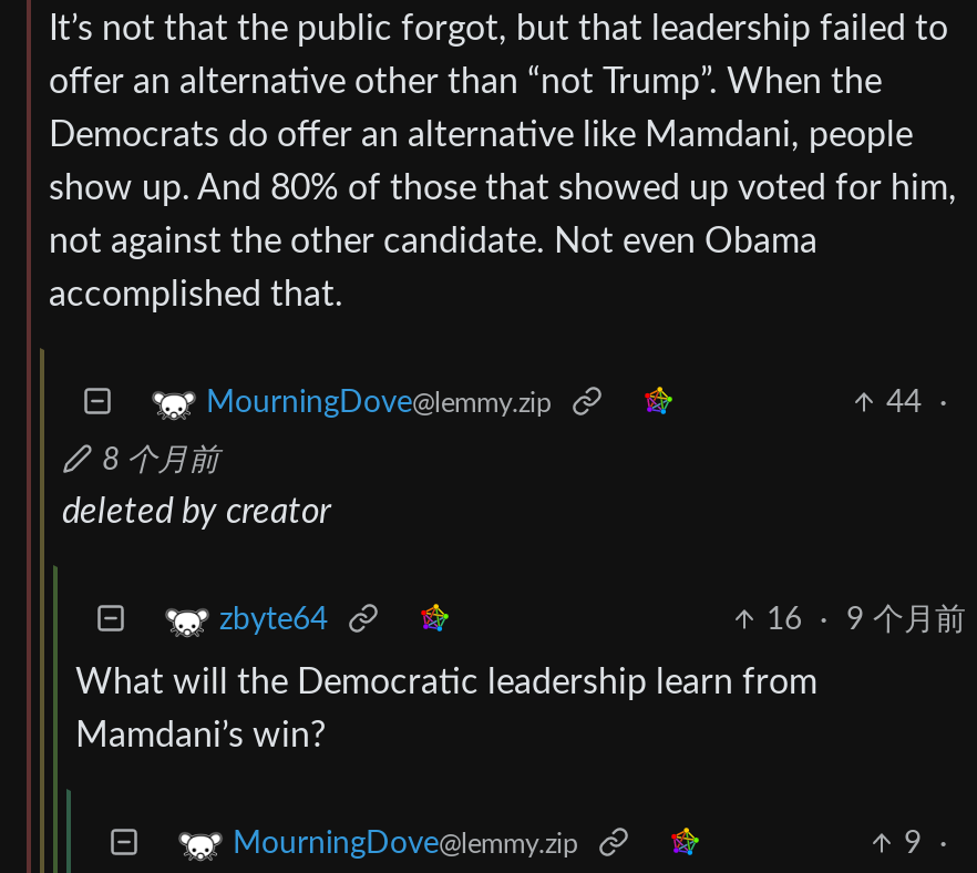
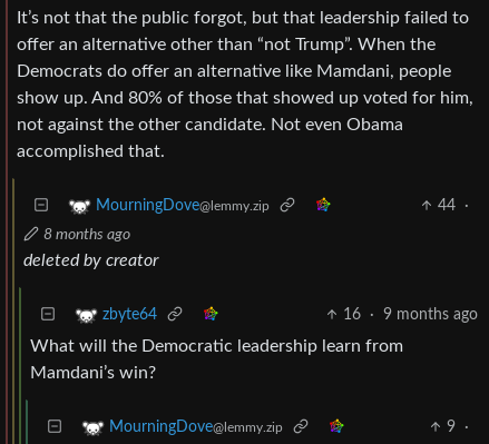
- 8 个月前
+ 8 months ago

- 16 · 9 个月前
+ 16 · 9 months ago
